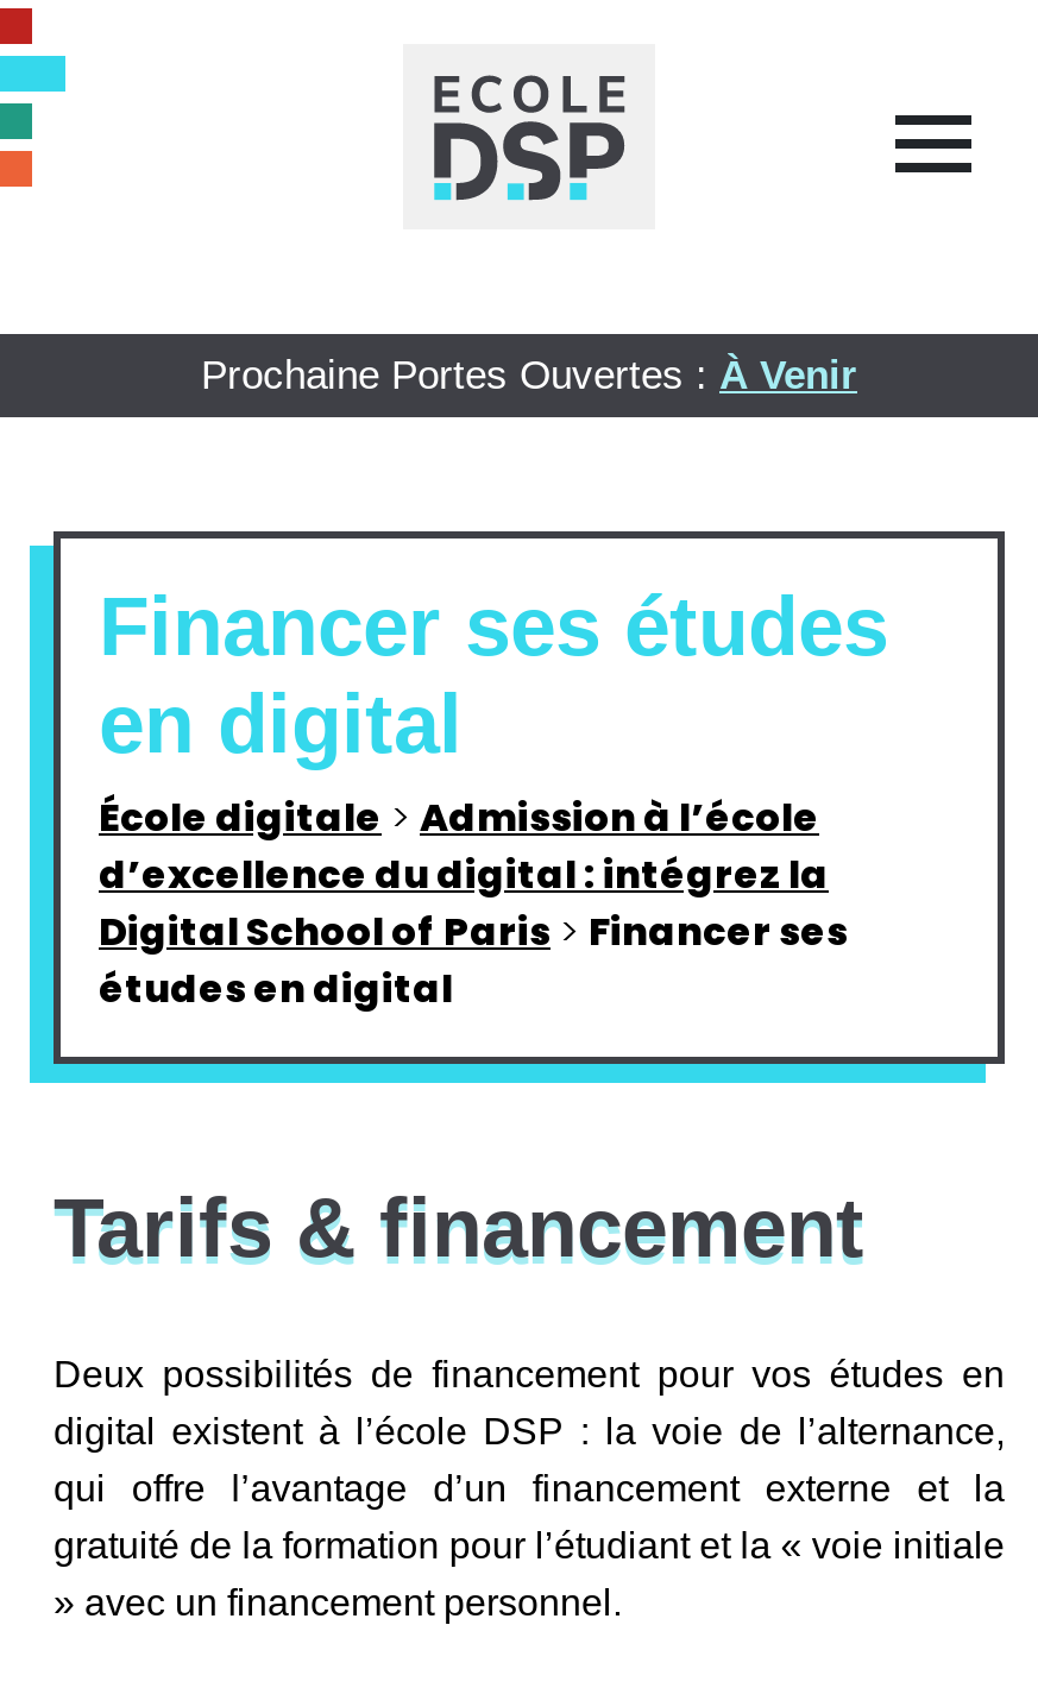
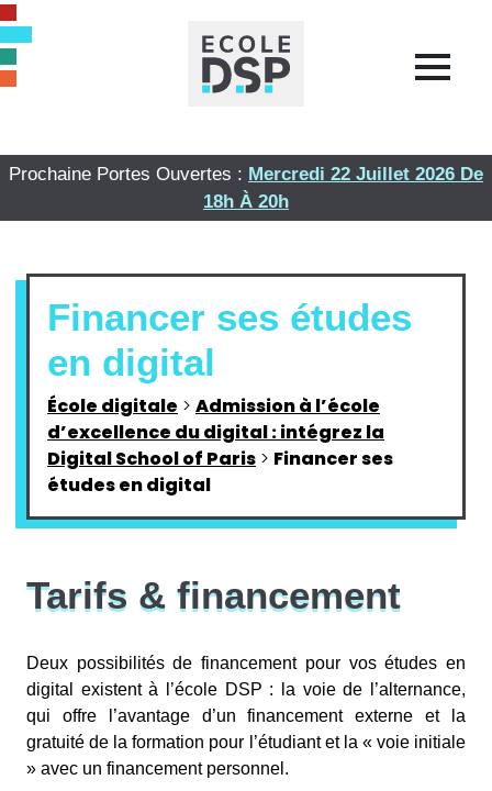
- Prochaine Portes Ouvertes : À Venir
+ Prochaine Portes Ouvertes : Mercredi 22 Juillet 2026 De
+ 18h À 20h
